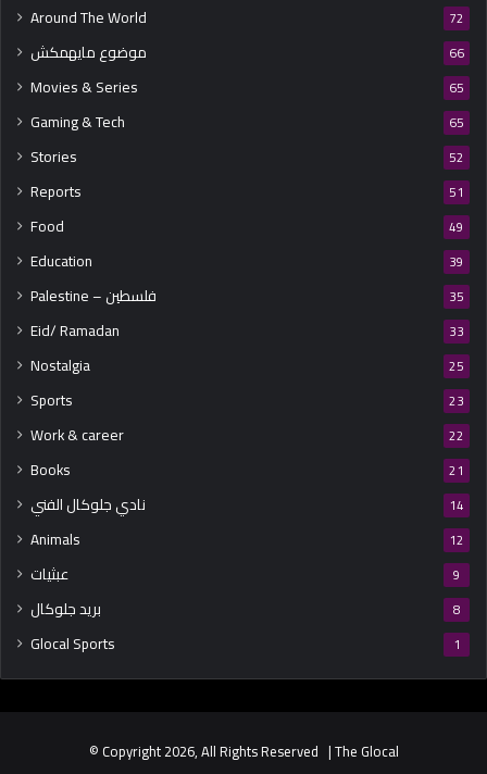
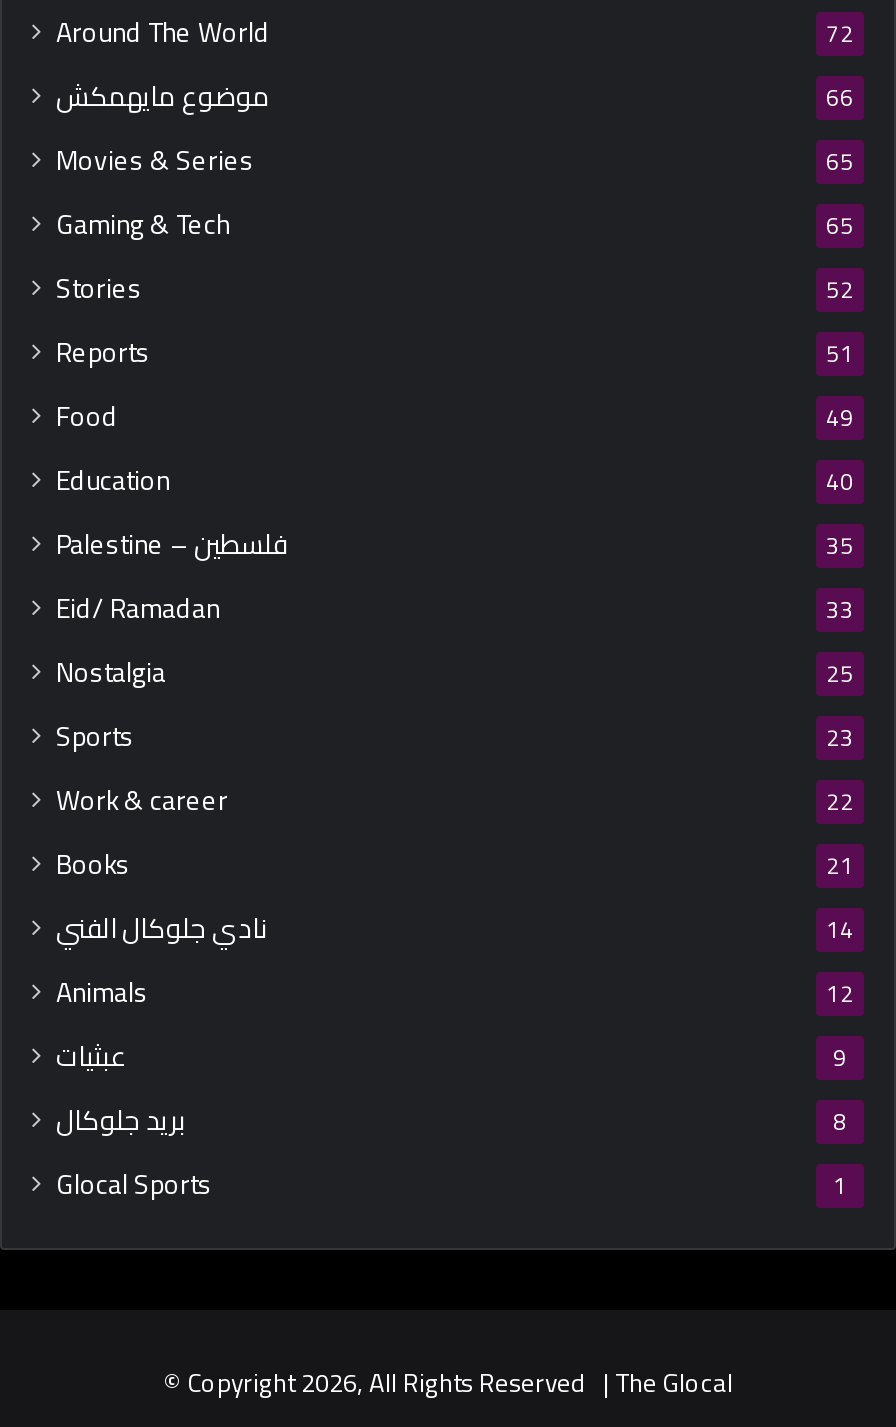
- 39
+ 40
